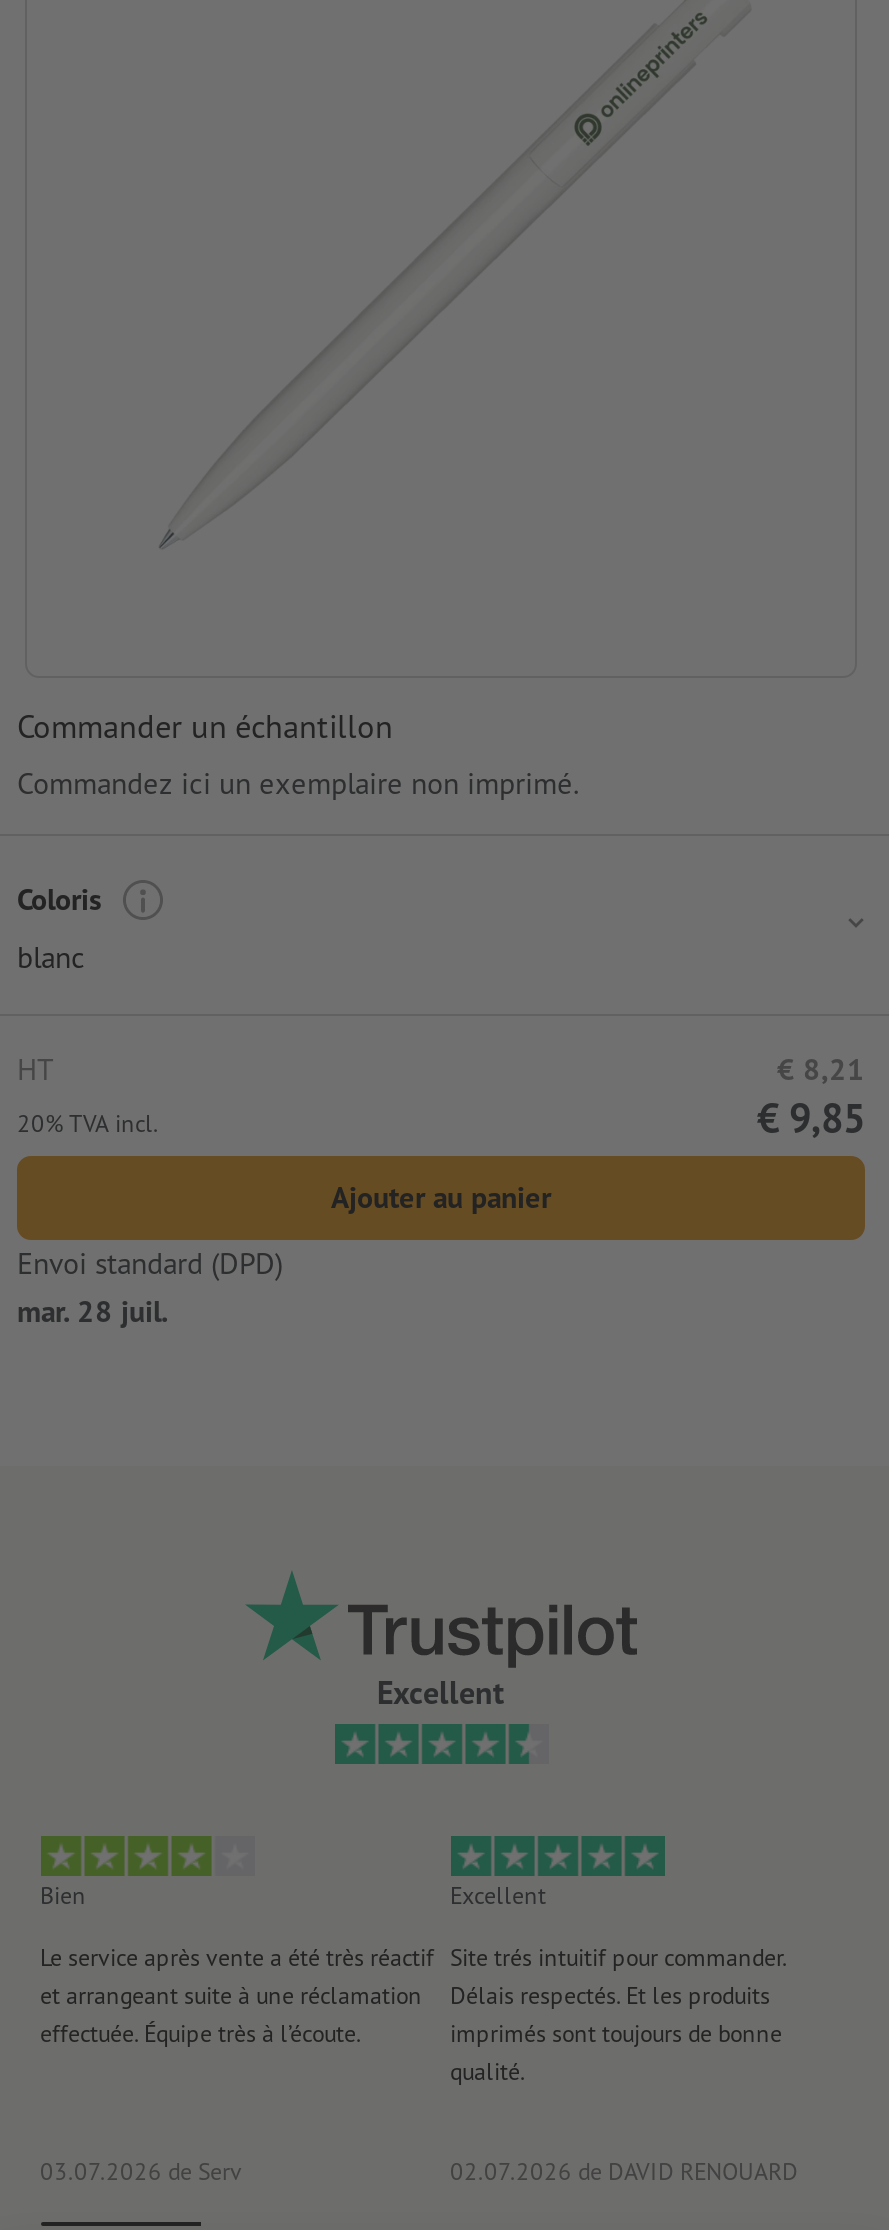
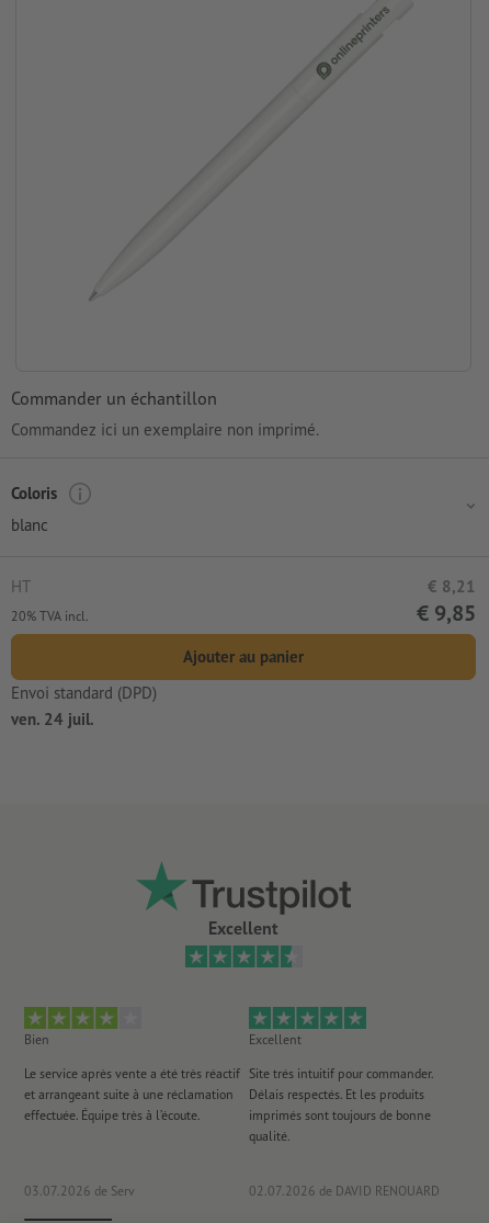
- mar. 28 juil.
+ ven. 24 juil.
